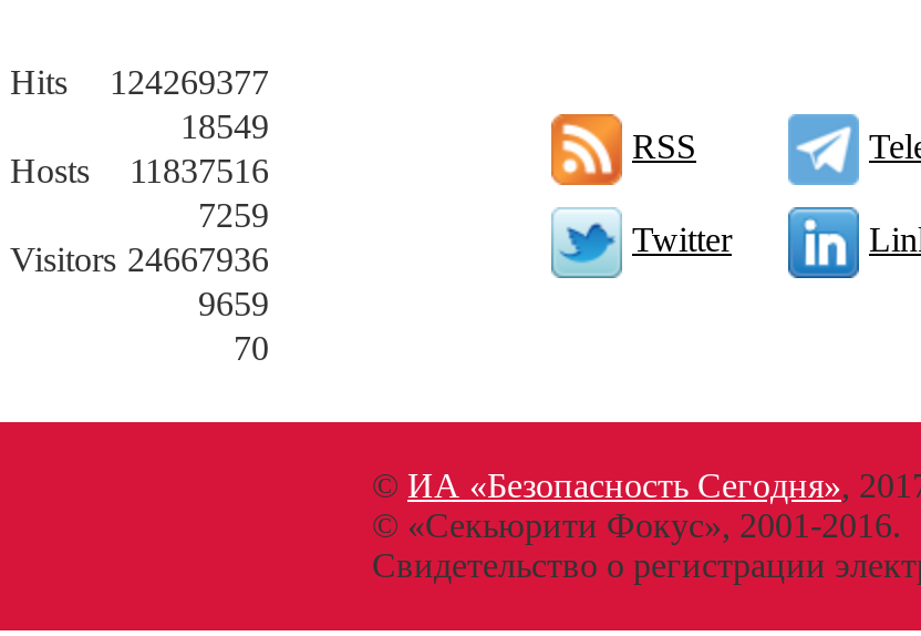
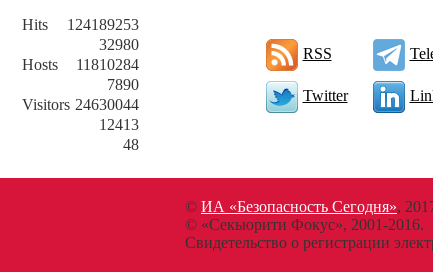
- Hits 124269377
+ Hits 124189253

- 18549
+ 32980

- Hosts 11837516
+ Hosts 11810284

- 7259
+ 7890

- Visitors 24667936
+ Visitors 24630044

- 9659
+ 12413

- 70
+ 48
